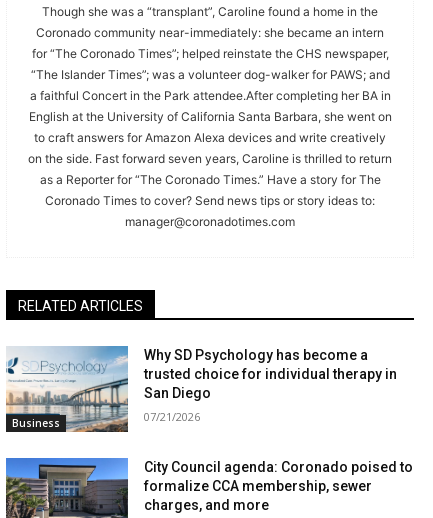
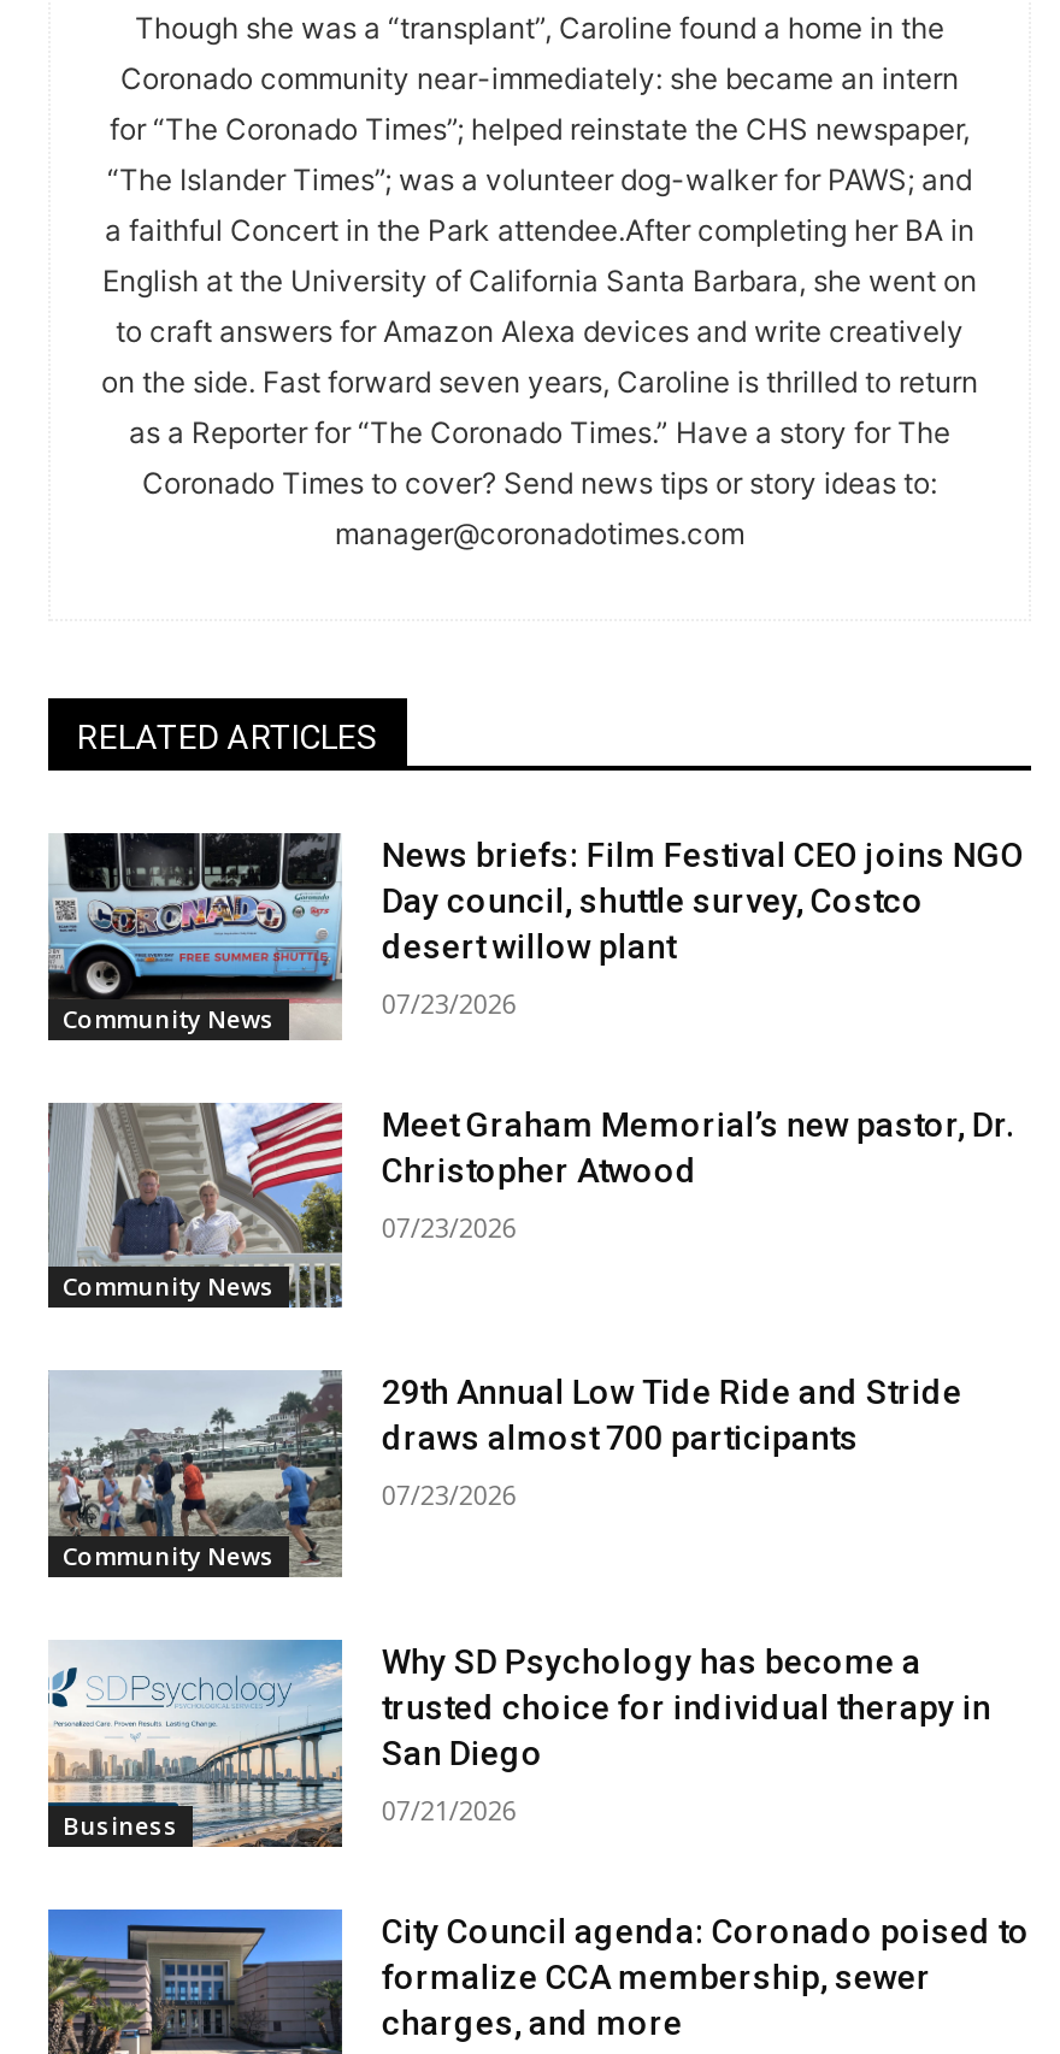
+ [image]
+ Community News

+ [image]
+ Community News

+ [image]
+ Community News

+ News briefs: Film Festival CEO joins NGO
+ Day council, shuttle survey, Costco
+ desert willow plant
+ 07/23/2026

+ Meet Graham Memorial’s new pastor, Dr.
+ Christopher Atwood
+ 07/23/2026

+ 29th Annual Low Tide Ride and Stride
+ draws almost 700 participants
+ 07/23/2026
